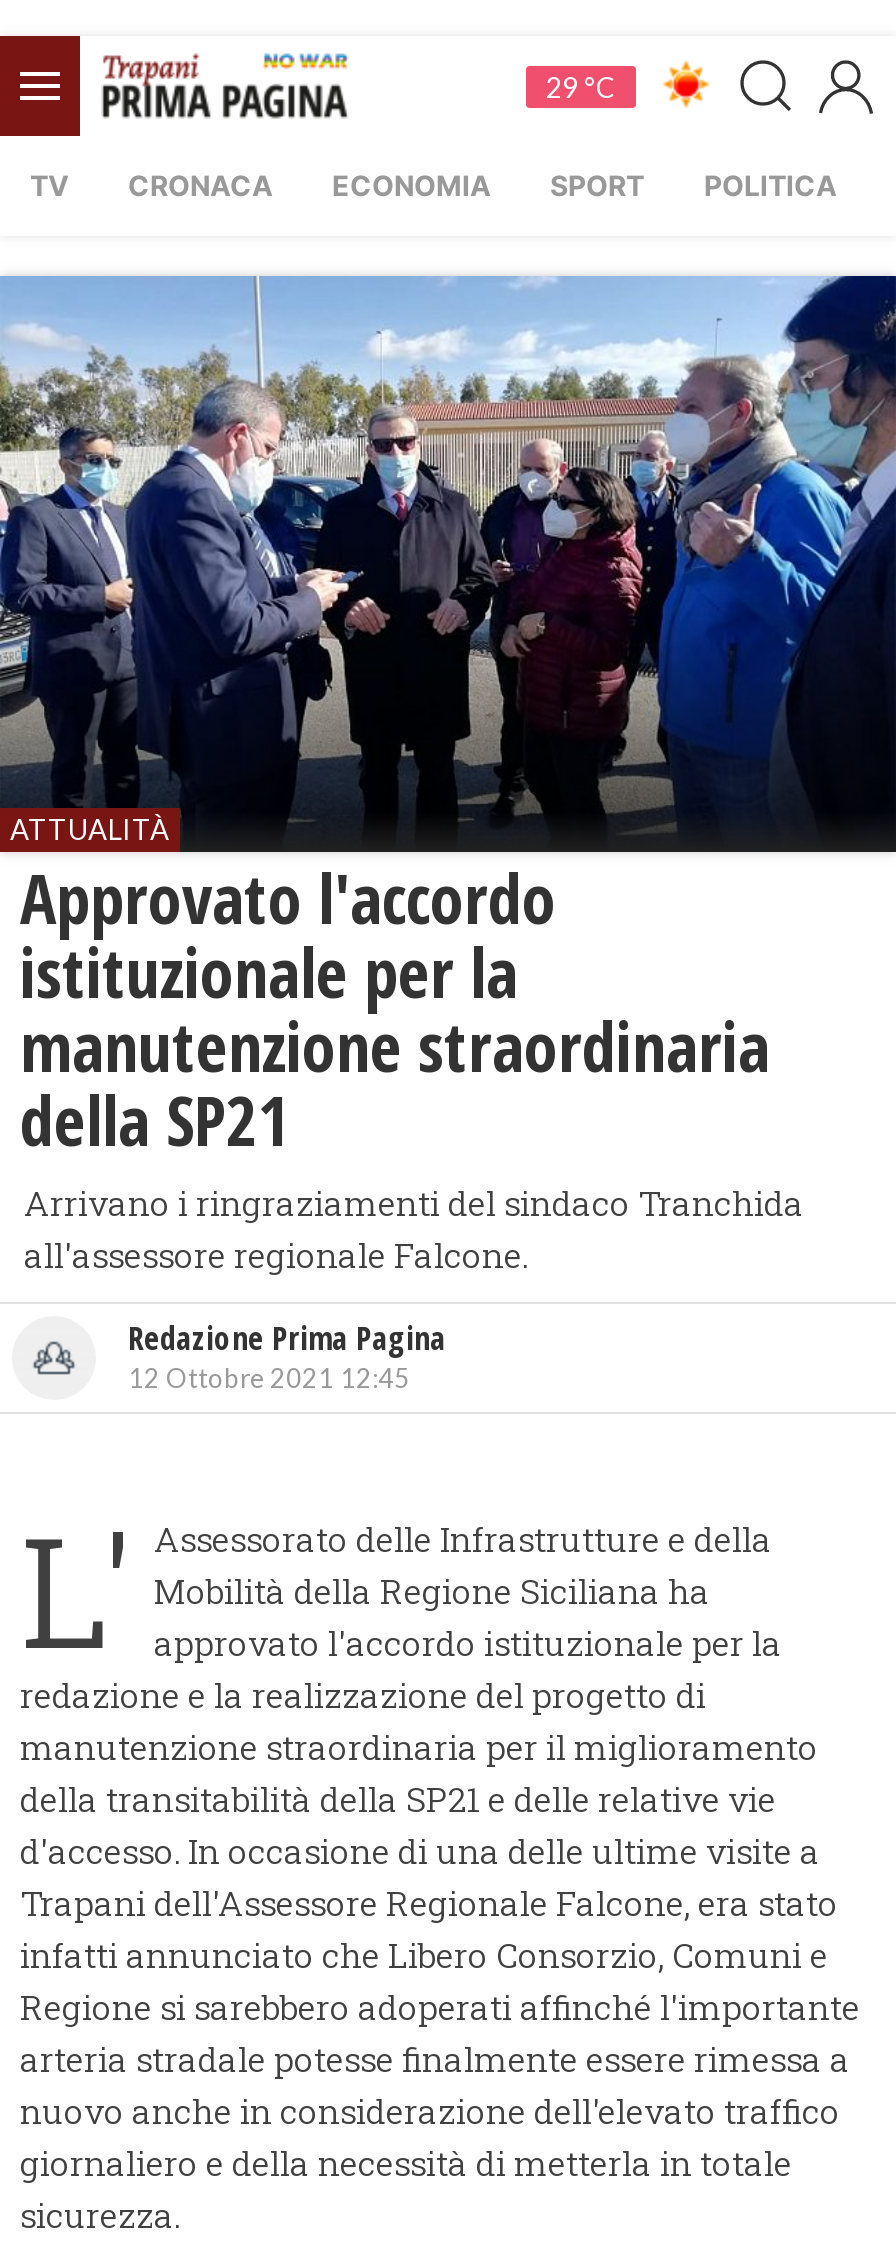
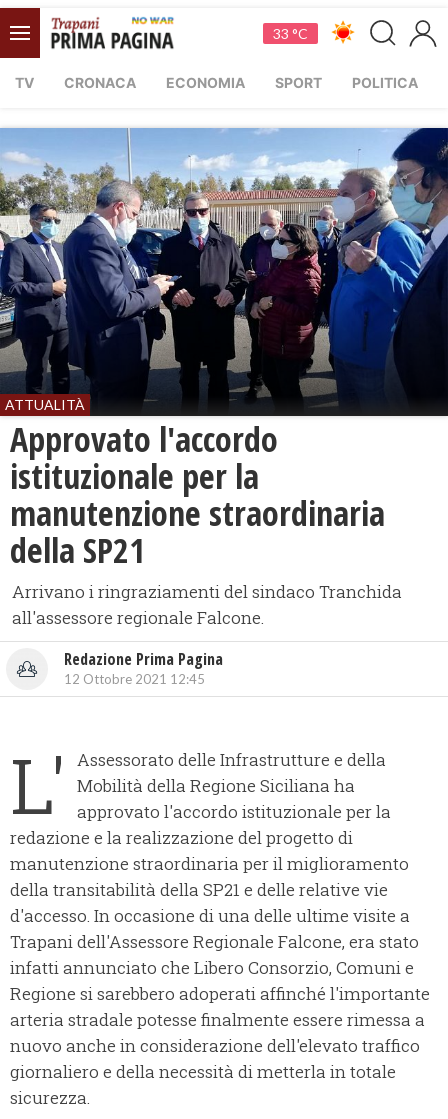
- 29 °C
+ 33 °C
